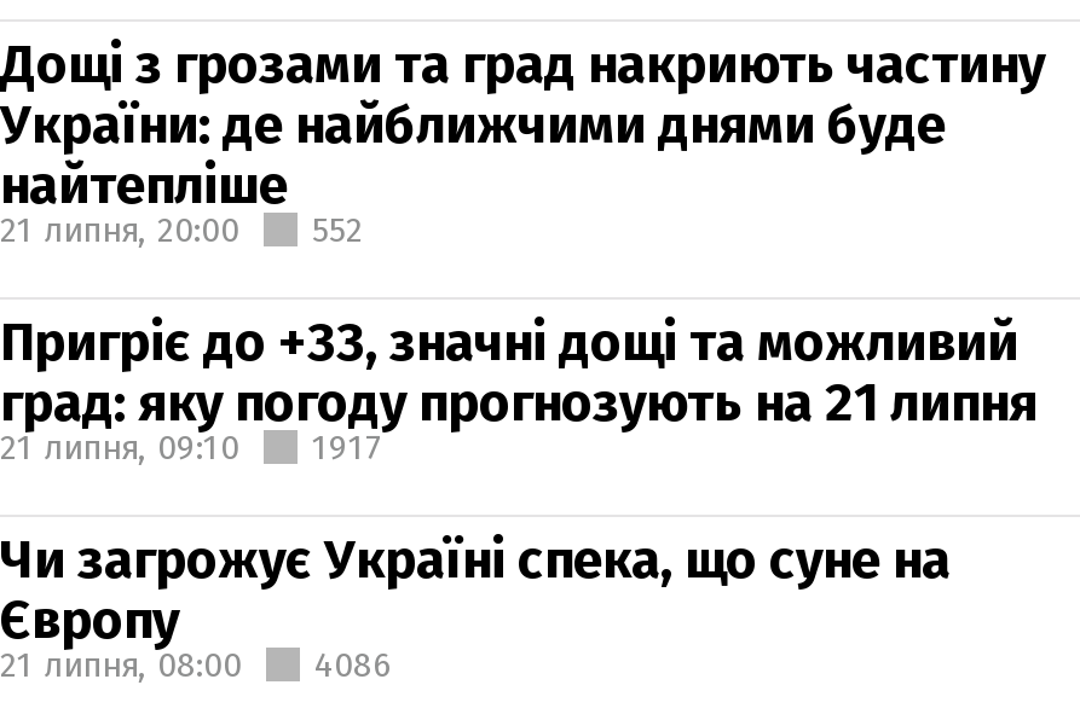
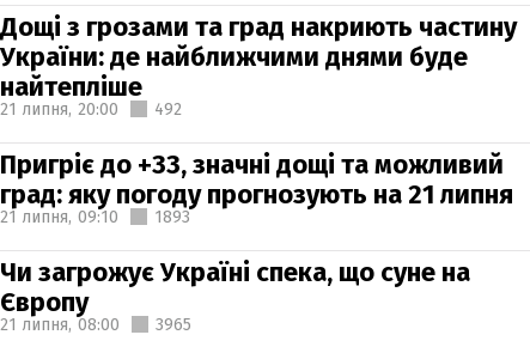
- 21 липня, 20:00 552
+ 21 липня, 20:00 492

- 1917
+ 1893

- 21 липня, 08:00 4086
+ 21 липня, 08:00 3965
